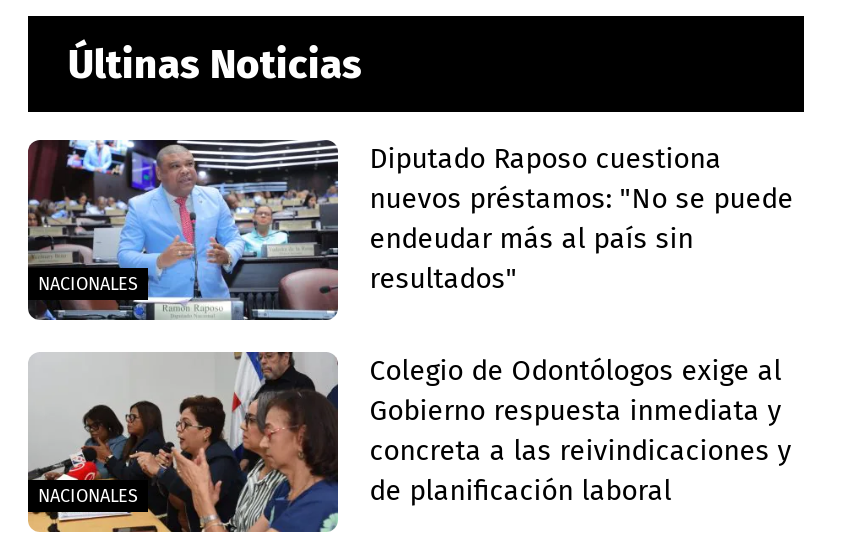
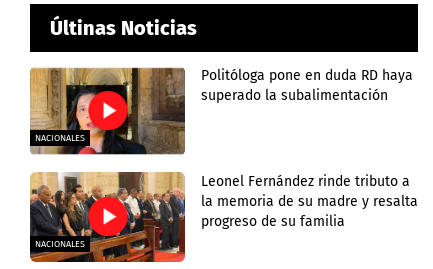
- [image]
- Diputado Raposo cuestiona
- nuevos préstamos: "No se puede
- endeudar más al país sin
- resultados"
+ [image]
+ Politóloga pone en duda RD haya
+ superado la subalimentación

- [image]
- Colegio de Odontólogos exige al
- Gobierno respuesta inmediata y
- concreta a las reivindicaciones y
- de planificación laboral
+ [image]
+ Leonel Fernández rinde tributo a
+ la memoria de su madre y resalta
+ progreso de su familia
